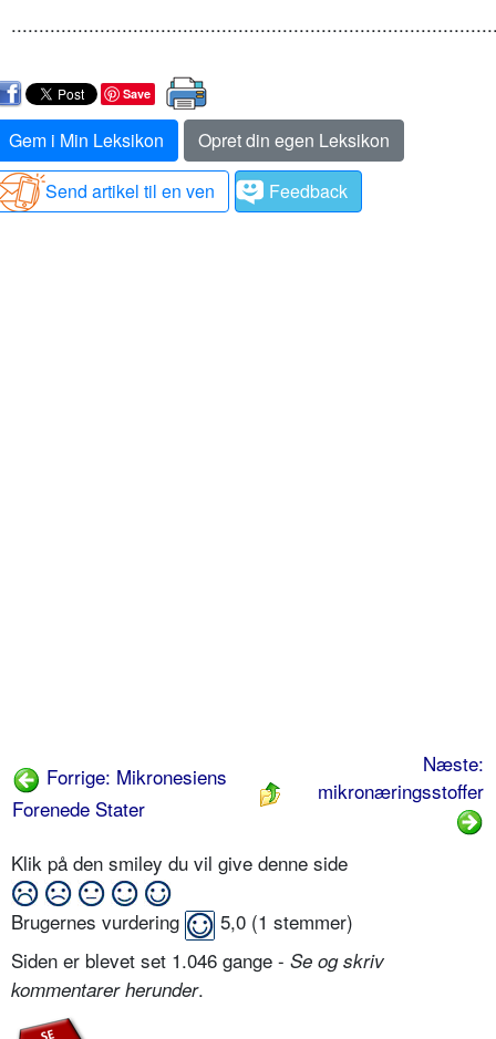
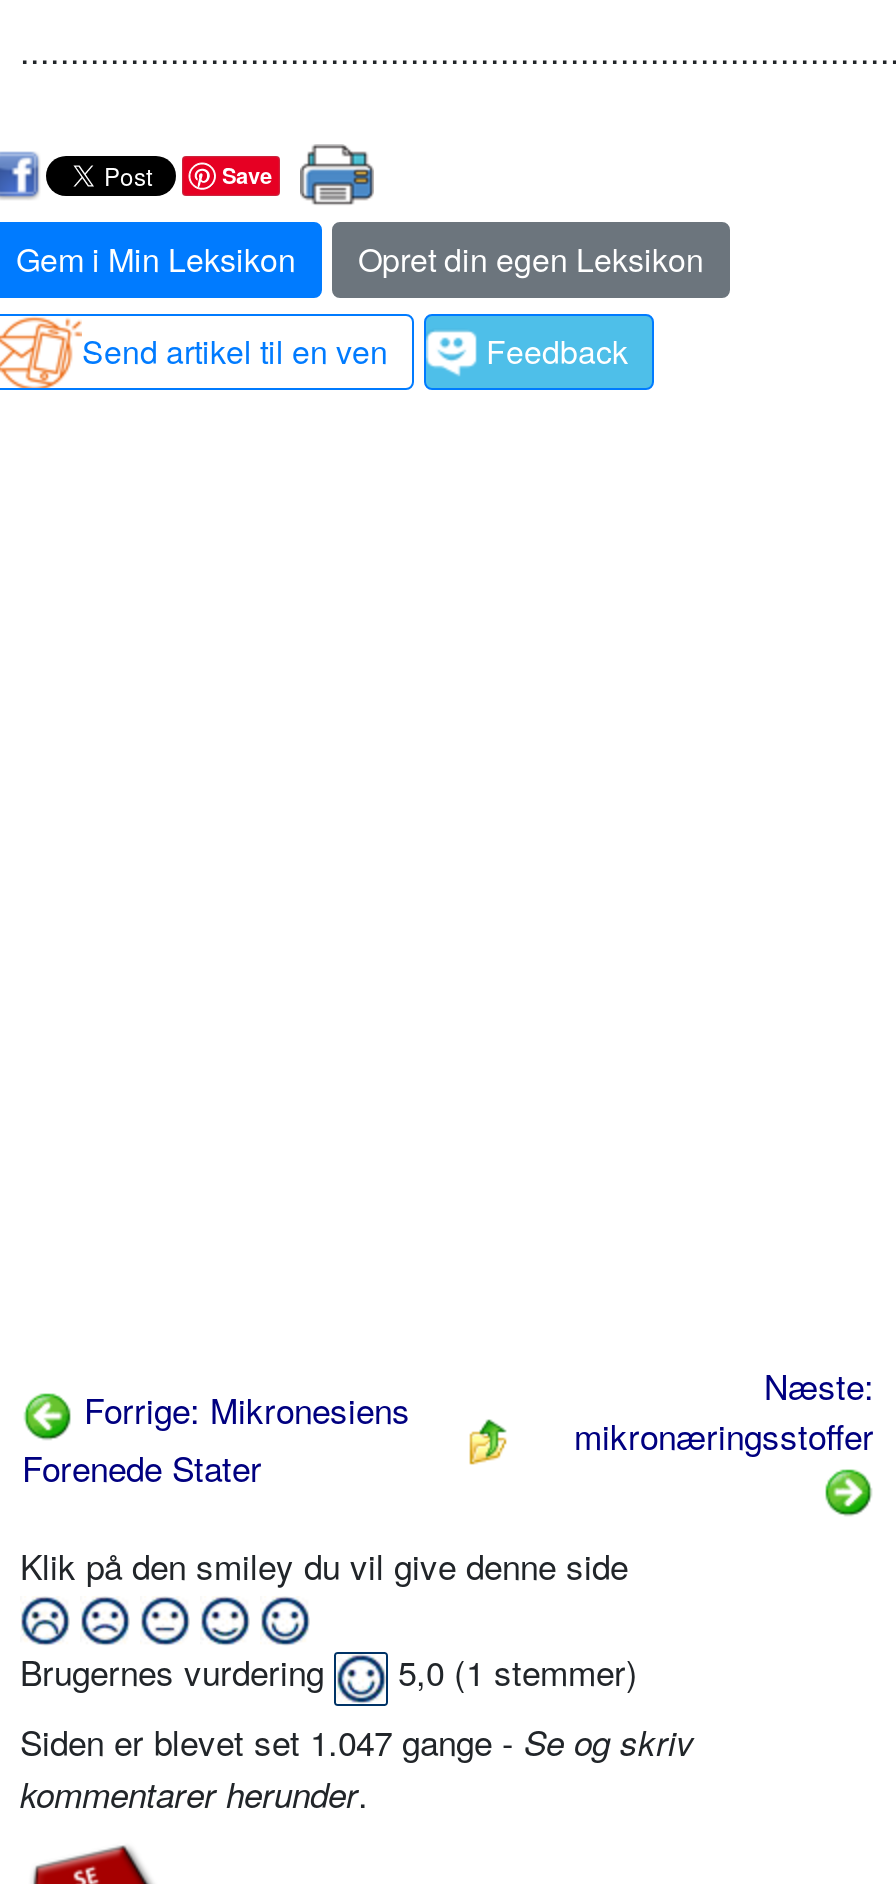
- Siden er blevet set 1.046 gange - Se og skriv
+ Siden er blevet set 1.047 gange - Se og skriv
